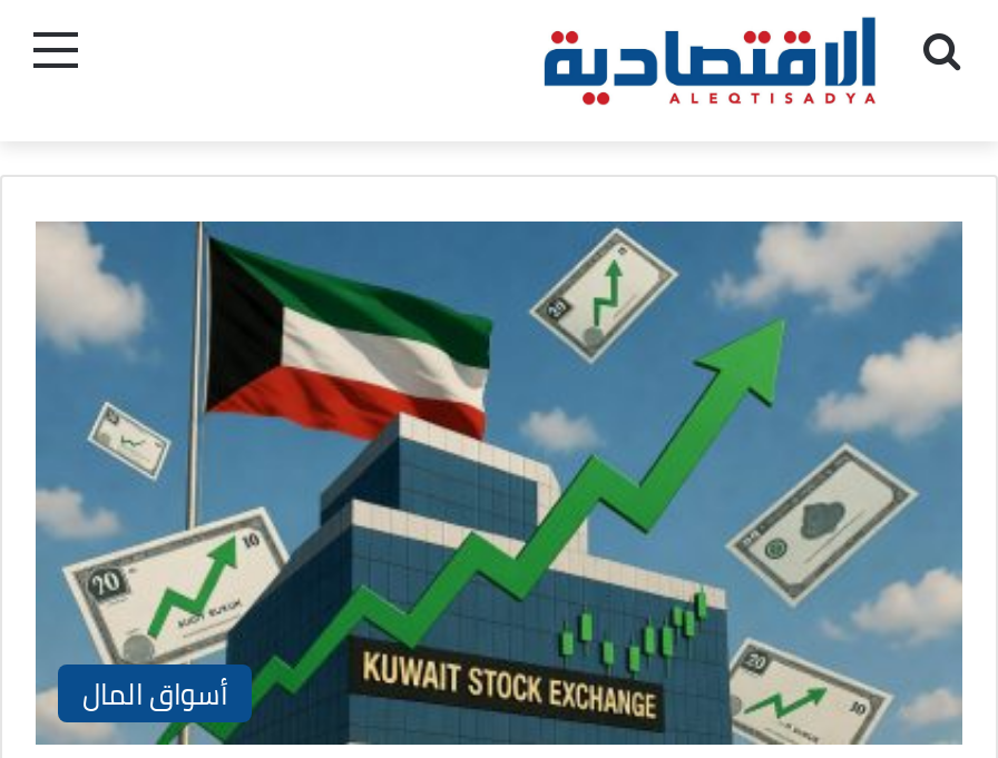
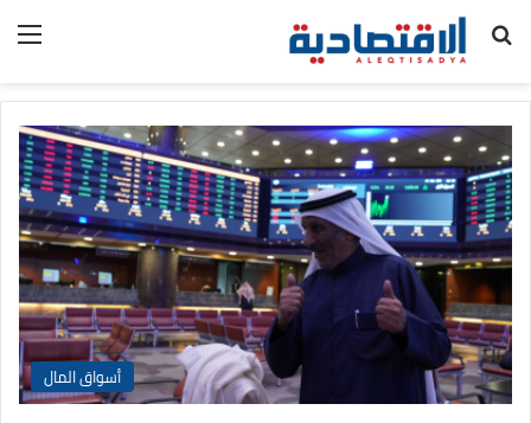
- [image]
+ [image]
